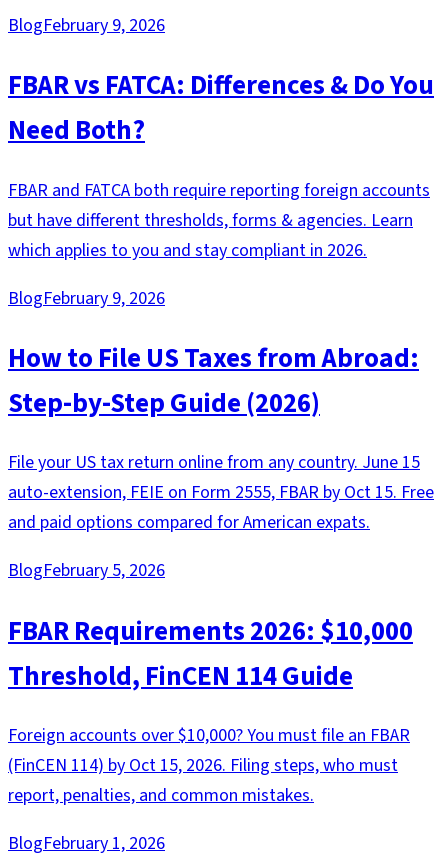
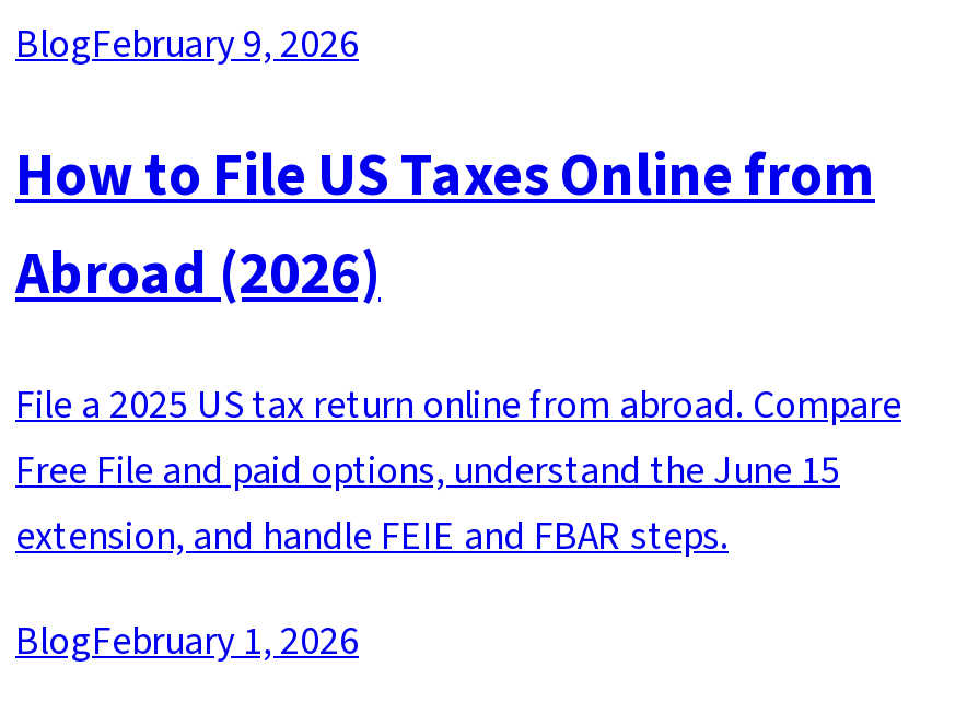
- FBAR vs FATCA: Differences & Do You
- Need Both?
- FBAR and FATCA both require reporting foreign accounts
- but have different thresholds, forms & agencies. Learn
- which applies to you and stay compliant in 2026.
- BlogFebruary 9, 2026
- How to File US Taxes from Abroad:
- Step-by-Step Guide (2026)
- File your US tax return online from any country. June 15
- auto-extension, FEIE on Form 2555, FBAR by Oct 15. Free
- and paid options compared for American expats.
- BlogFebruary 5, 2026
- FBAR Requirements 2026: $10,000
- Threshold, FinCEN 114 Guide
- Foreign accounts over $10,000? You must file an FBAR
- (FinCEN 114) by Oct 15, 2026. Filing steps, who must
- report, penalties, and common mistakes.
+ How to File US Taxes Online from
+ Abroad (2026)
+ File a 2025 US tax return online from abroad. Compare
+ Free File and paid options, understand the June 15
+ extension, and handle FEIE and FBAR steps.
